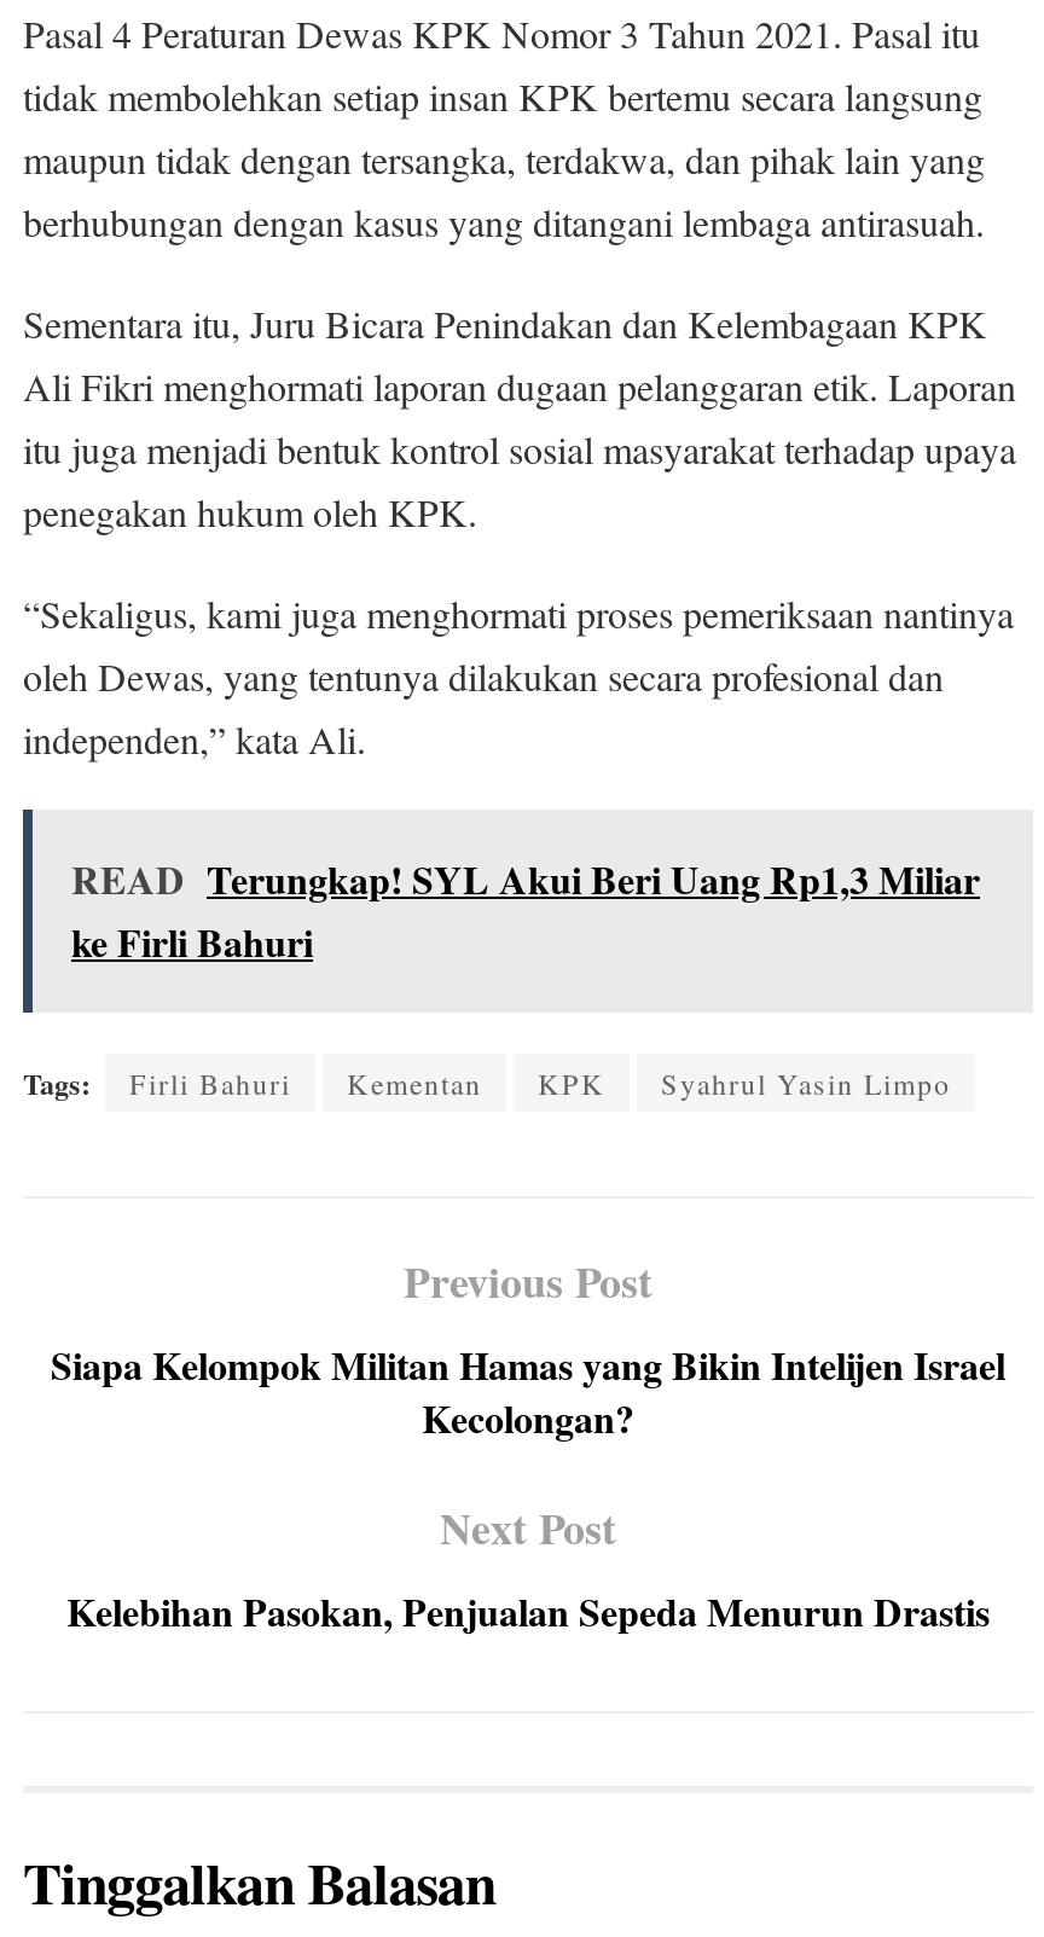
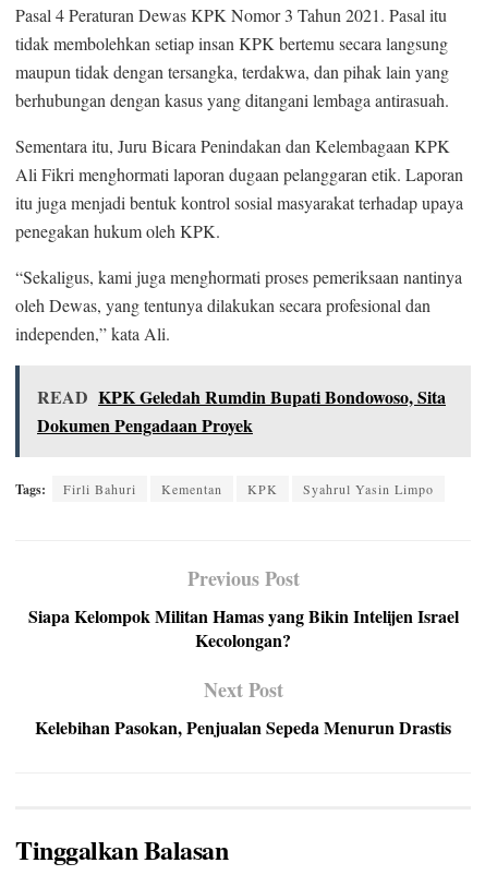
- READ Terungkap! SYL Akui Beri Uang Rp1,3 Miliar
- ke Firli Bahuri
+ READ KPK Geledah Rumdin Bupati Bondowoso, Sita
+ Dokumen Pengadaan Proyek
